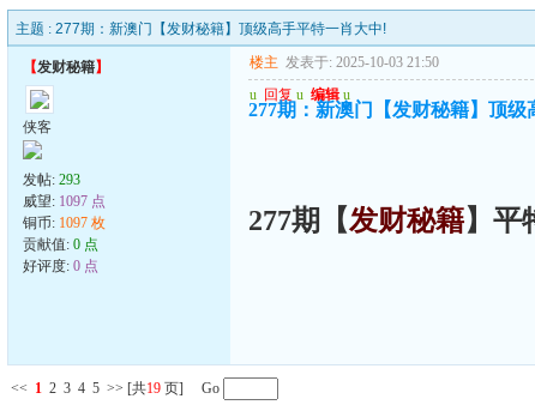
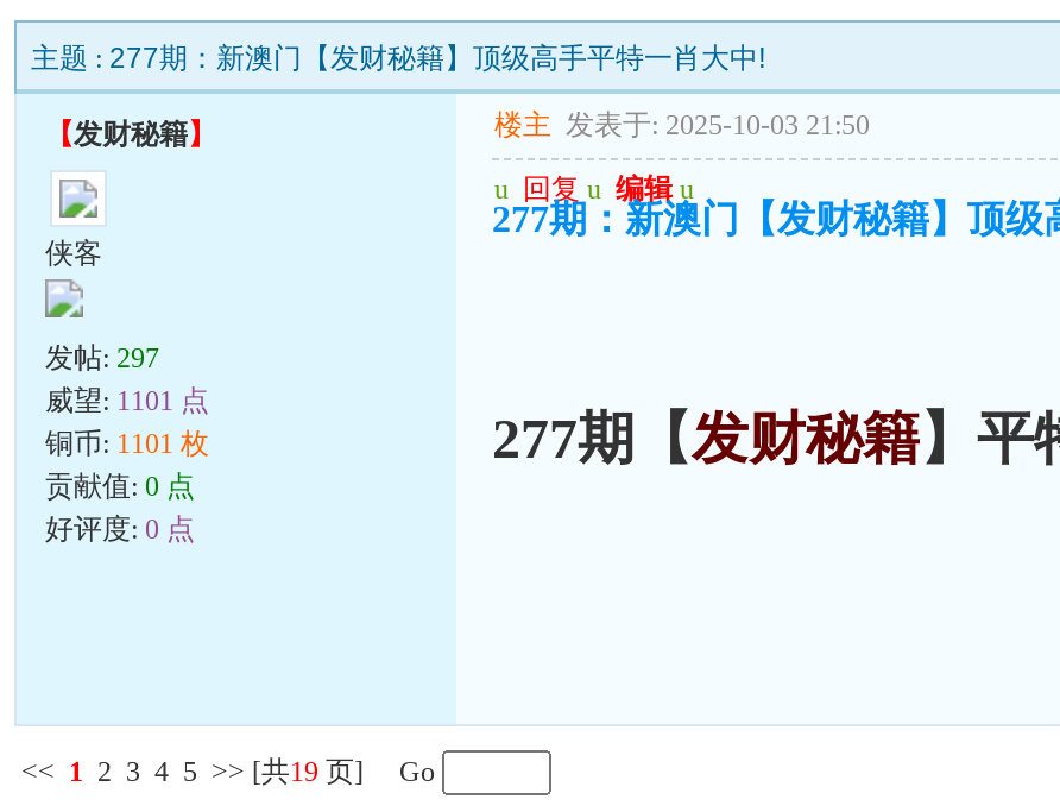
- 发帖: 293
+ 发帖: 297

- 威望: 1097 点
+ 威望: 1101 点

- 铜币: 1097 枚
+ 铜币: 1101 枚
